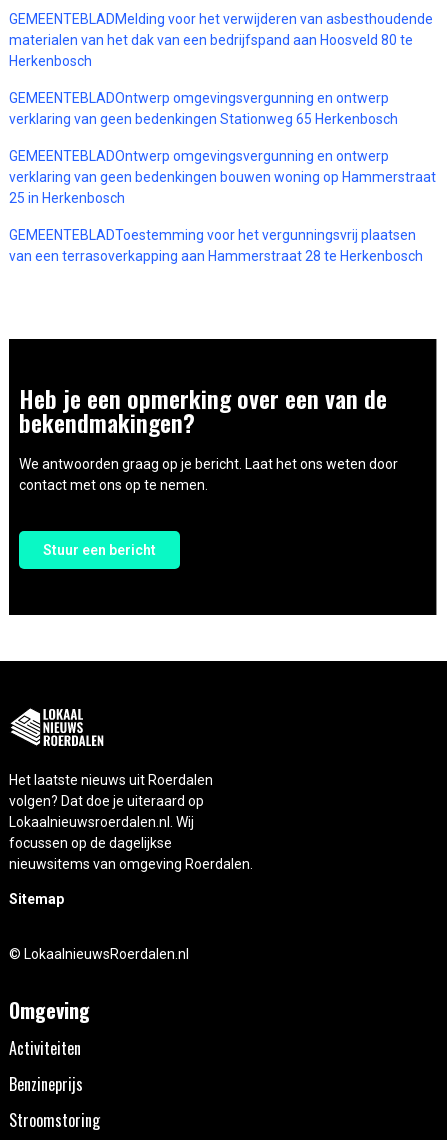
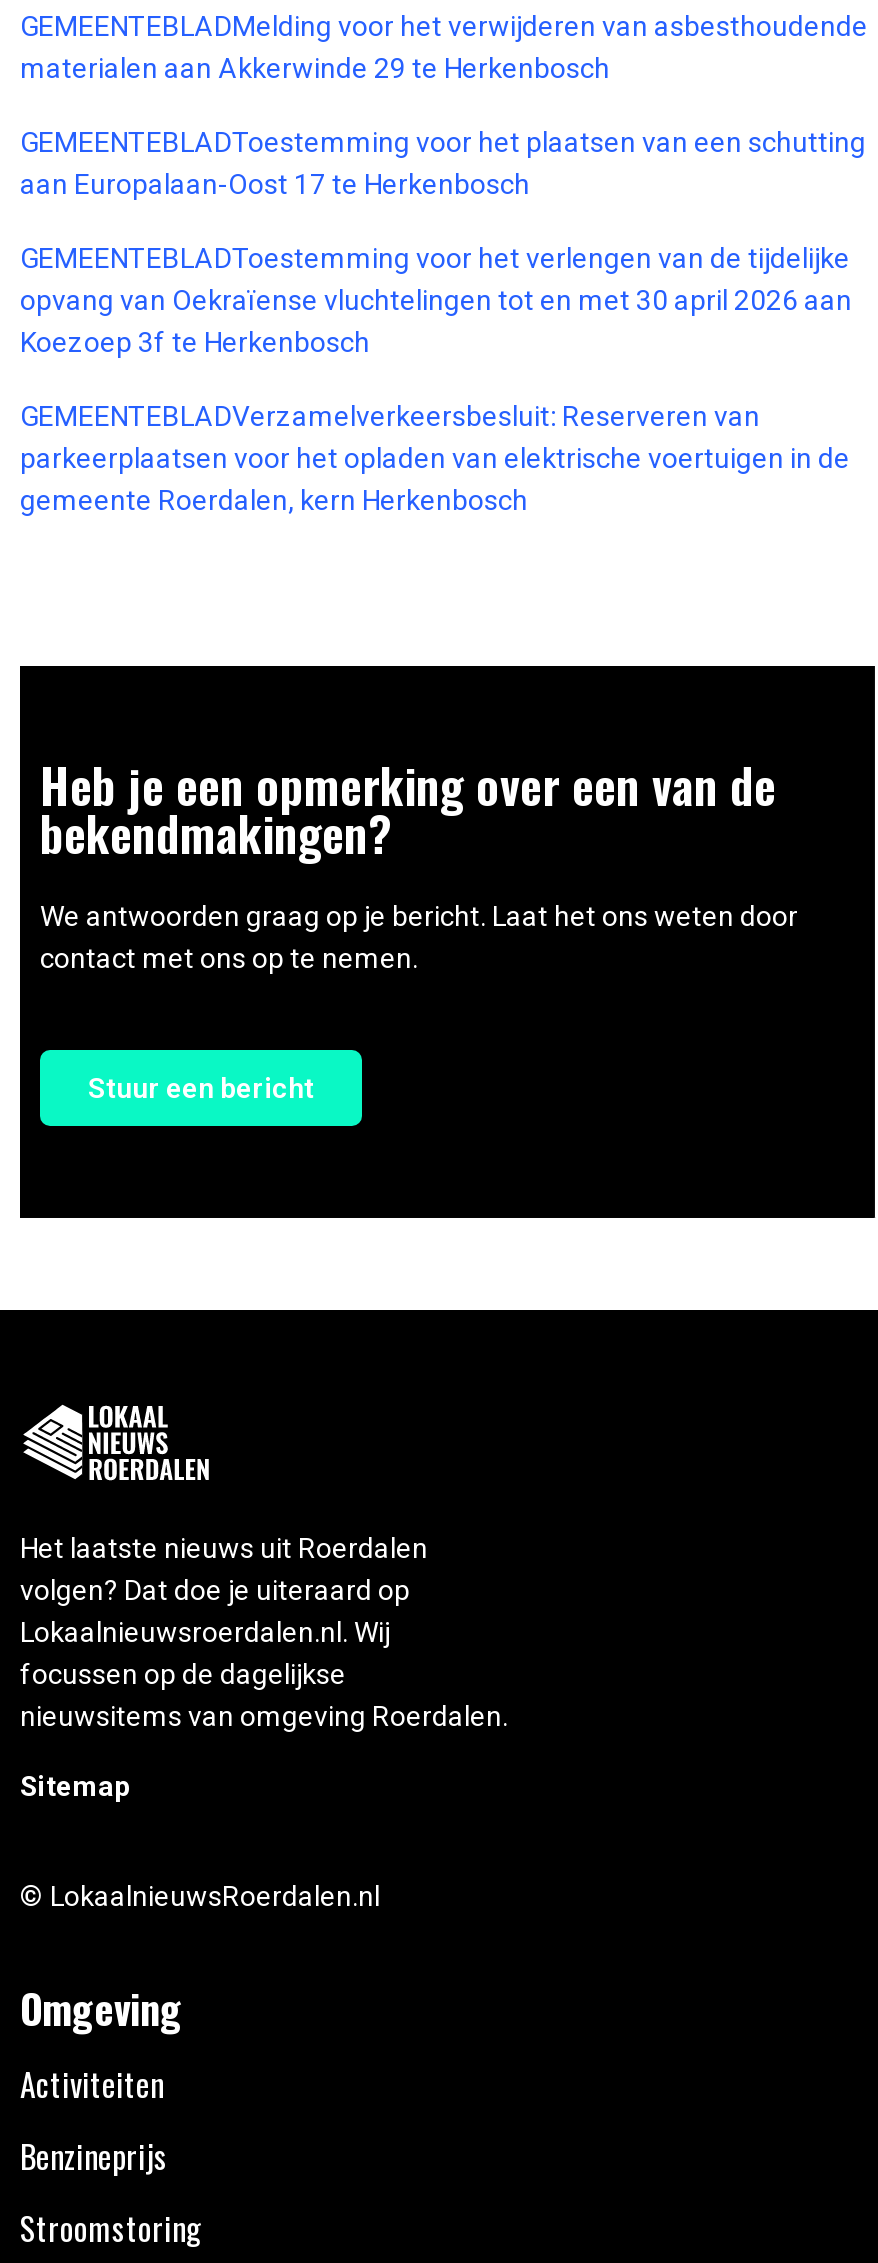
- materialen van het dak van een bedrijfspand aan Hoosveld 80 te
- Herkenbosch
+ materialen aan Akkerwinde 29 te Herkenbosch

- GEMEENTEBLADOntwerp omgevingsvergunning en ontwerp
- verklaring van geen bedenkingen Stationweg 65 Herkenbosch
+ GEMEENTEBLADToestemming voor het plaatsen van een schutting
+ aan Europalaan-Oost 17 te Herkenbosch

- GEMEENTEBLADOntwerp omgevingsvergunning en ontwerp
- verklaring van geen bedenkingen bouwen woning op Hammerstraat
- 25 in Herkenbosch
+ GEMEENTEBLADToestemming voor het verlengen van de tijdelijke
+ opvang van Oekraïense vluchtelingen tot en met 30 april 2026 aan
+ Koezoep 3f te Herkenbosch

- GEMEENTEBLADToestemming voor het vergunningsvrij plaatsen
- van een terrasoverkapping aan Hammerstraat 28 te Herkenbosch
+ GEMEENTEBLADVerzamelverkeersbesluit: Reserveren van
+ parkeerplaatsen voor het opladen van elektrische voertuigen in de
+ gemeente Roerdalen, kern Herkenbosch
